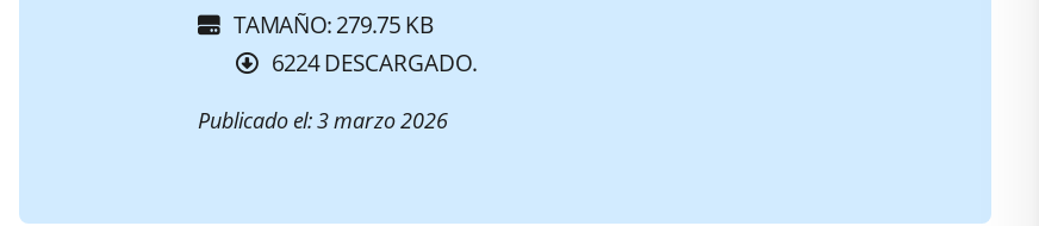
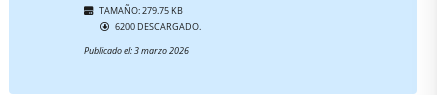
- 6224 DESCARGADO.
+ 6200 DESCARGADO.
